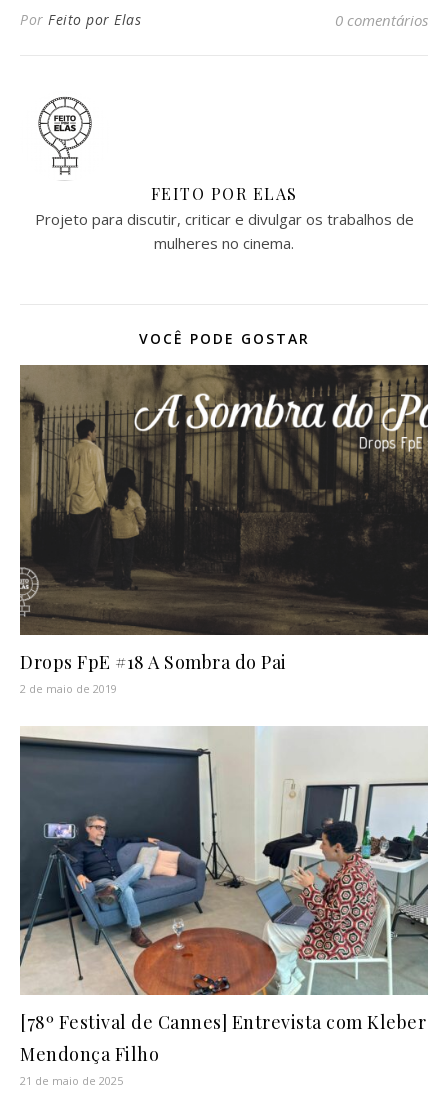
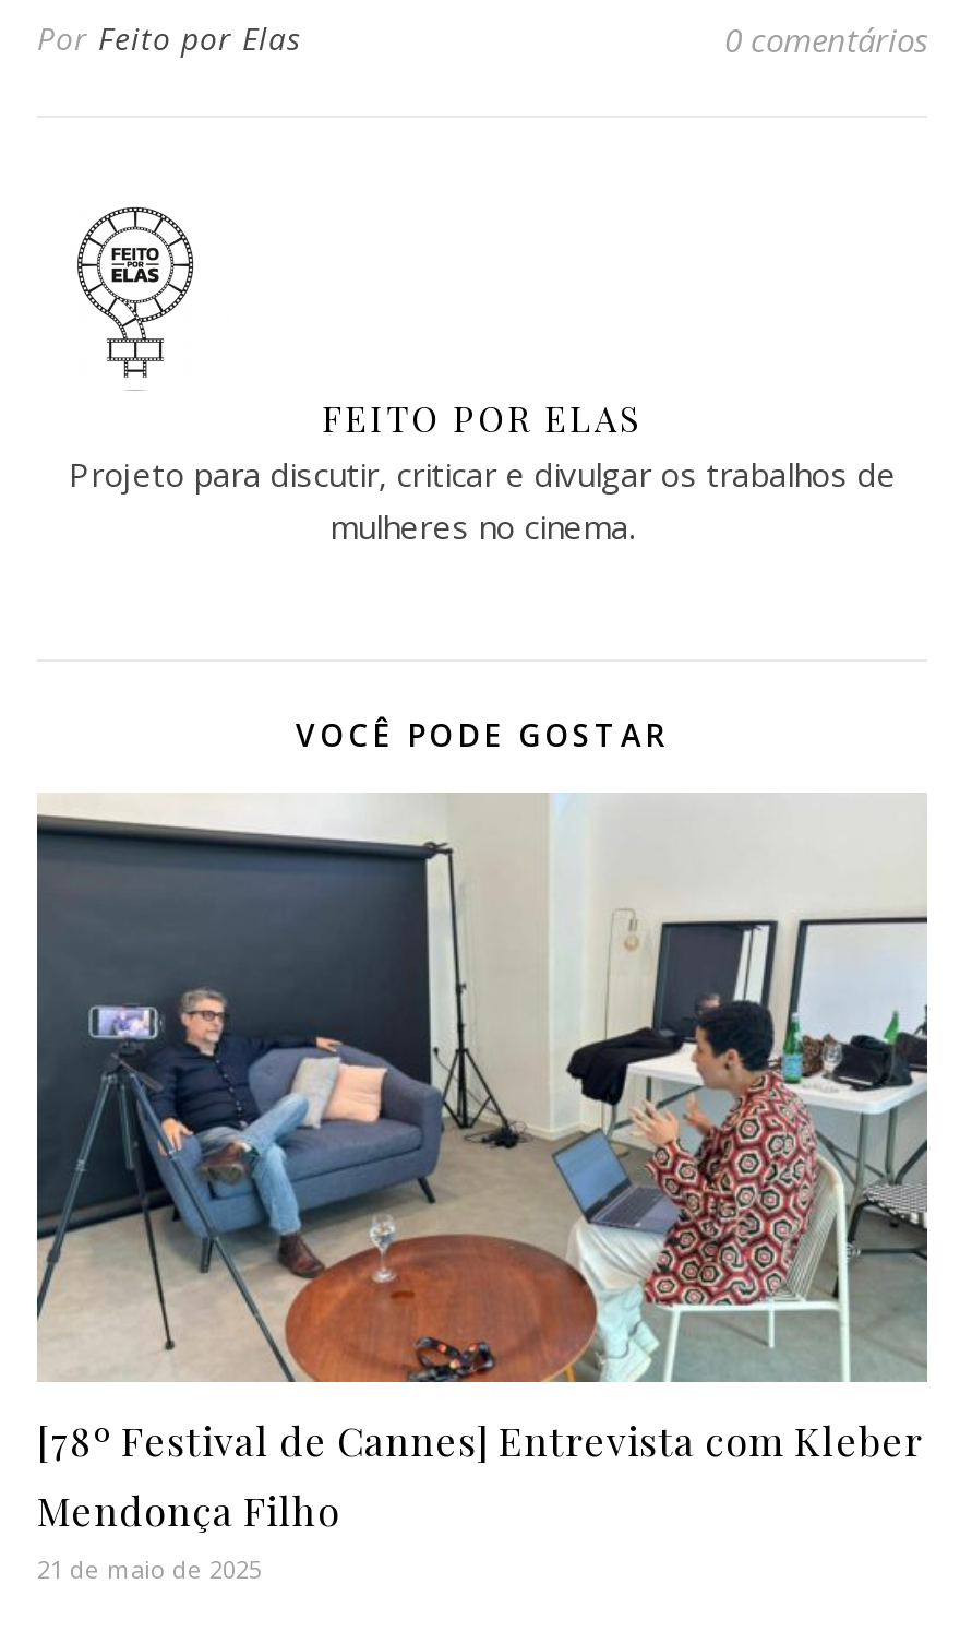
- [image]
- Drops FpE #18 A Sombra do Pai
- 2 de maio de 2019
